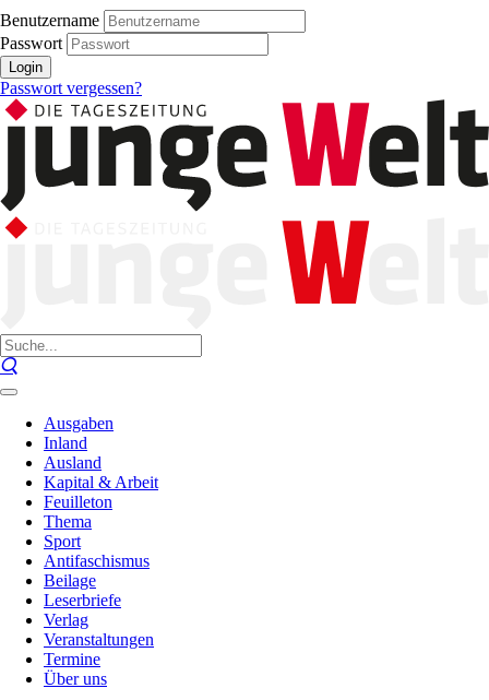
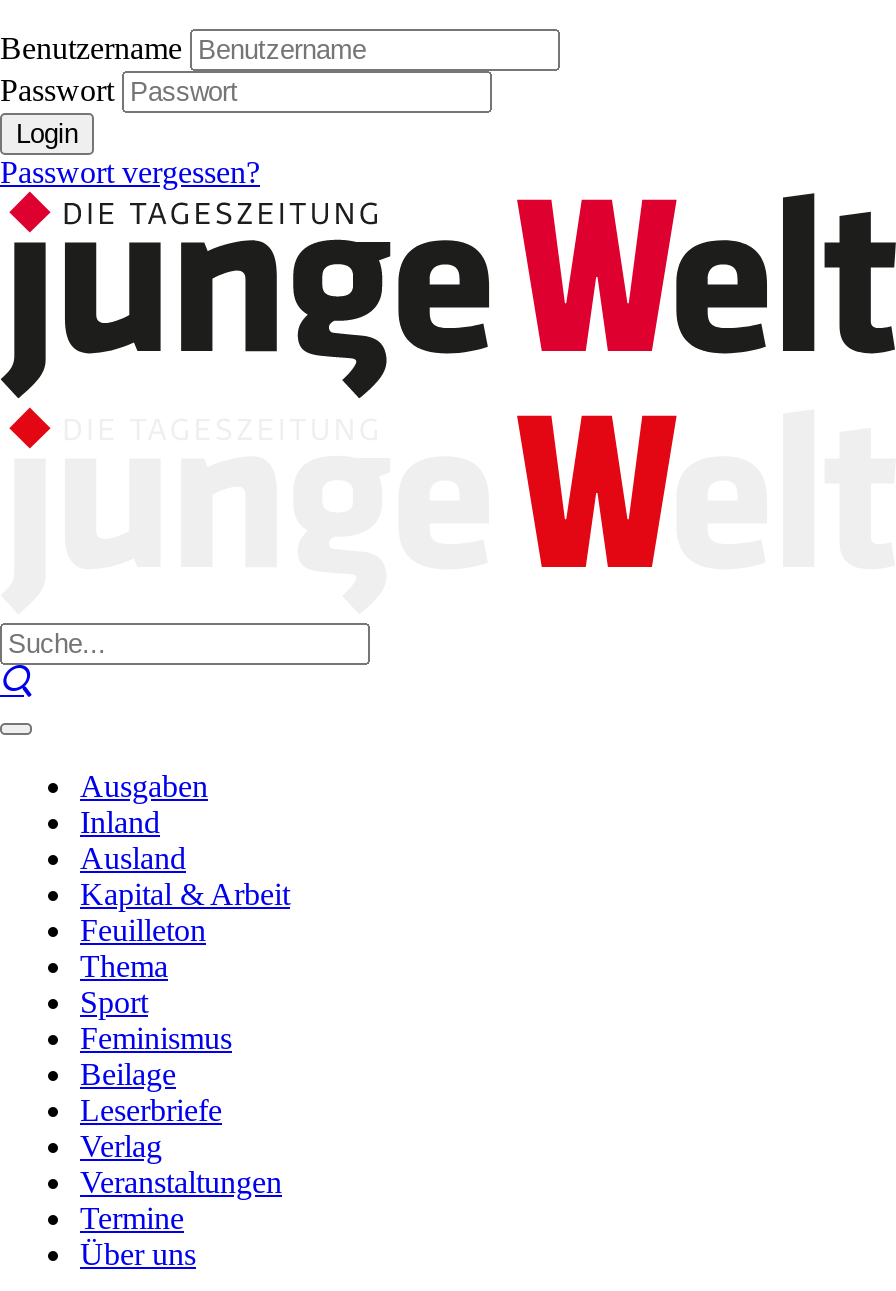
- Antifaschismus
+ Feminismus
